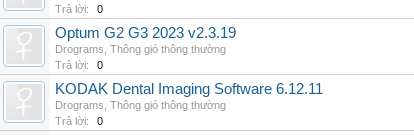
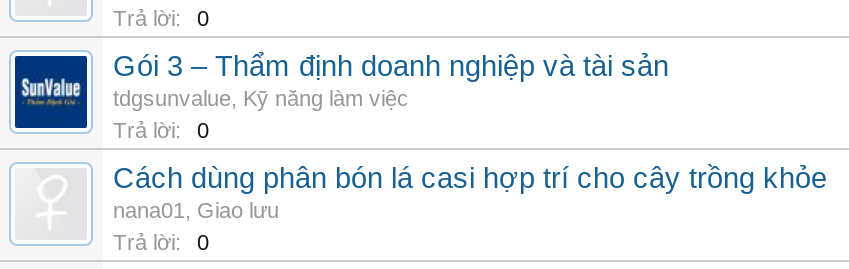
+ [image]

- Optum G2 G3 2023 v2.3.19
- Drograms, Thông gió thông thường
+ Gói 3 – Thẩm định doanh nghiệp và tài sản
+ tdgsunvalue, Kỹ năng làm việc

- KODAK Dental Imaging Software 6.12.11
- Drograms, Thông gió thông thường
+ Cách dùng phân bón lá casi hợp trí cho cây trồng khỏe
+ nana01, Giao lưu
